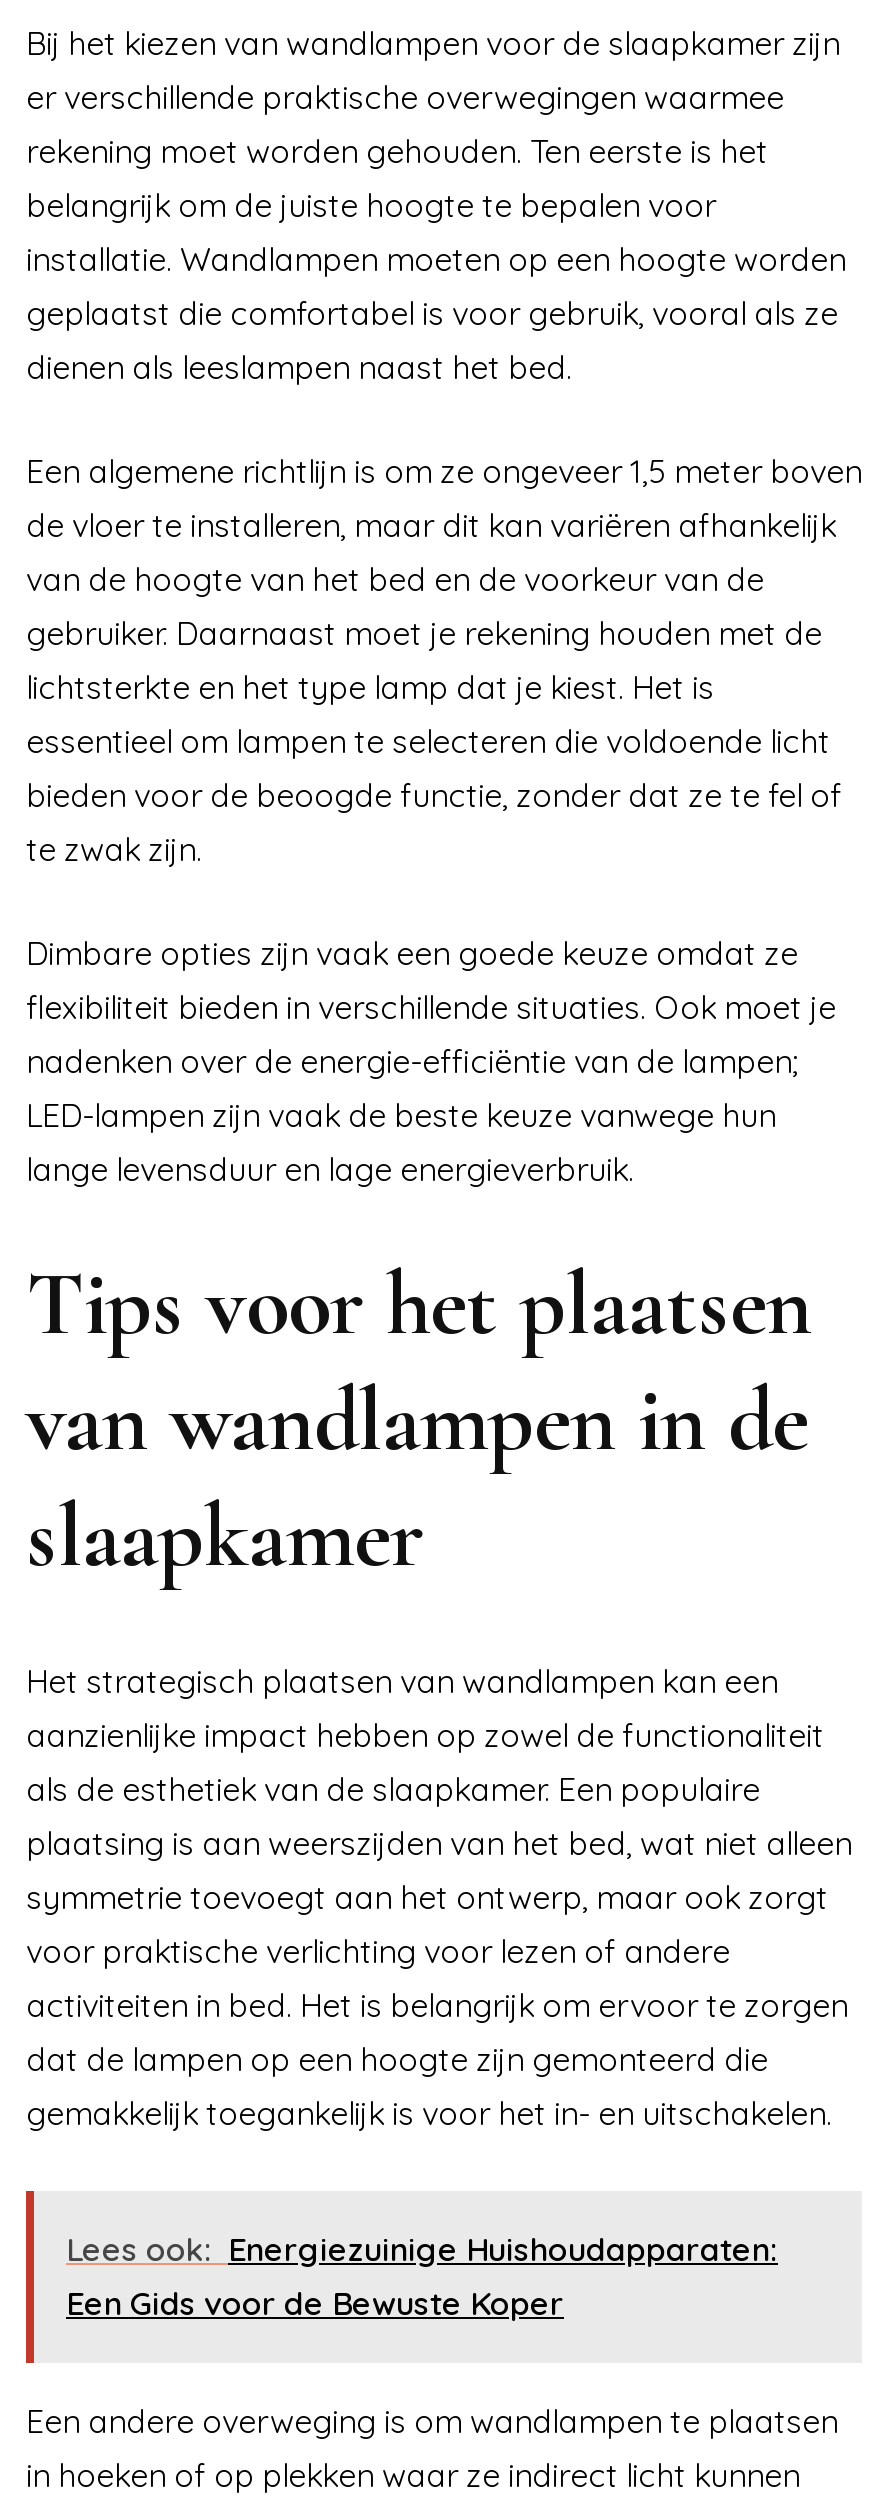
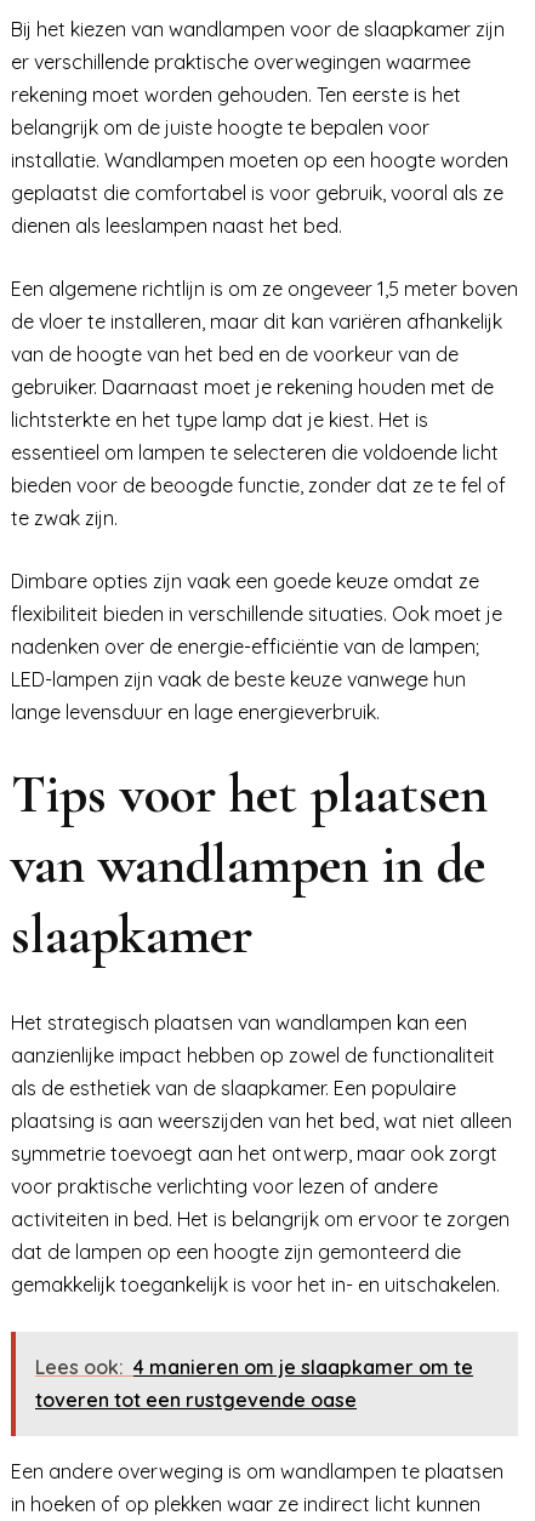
- Lees ook: Energiezuinige Huishoudapparaten:
- Een Gids voor de Bewuste Koper
+ Lees ook: 4 manieren om je slaapkamer om te
+ toveren tot een rustgevende oase
